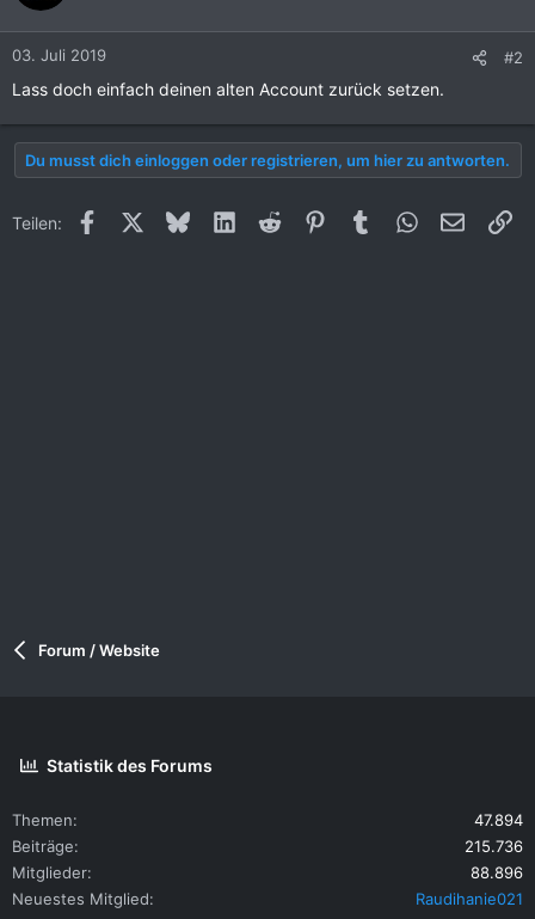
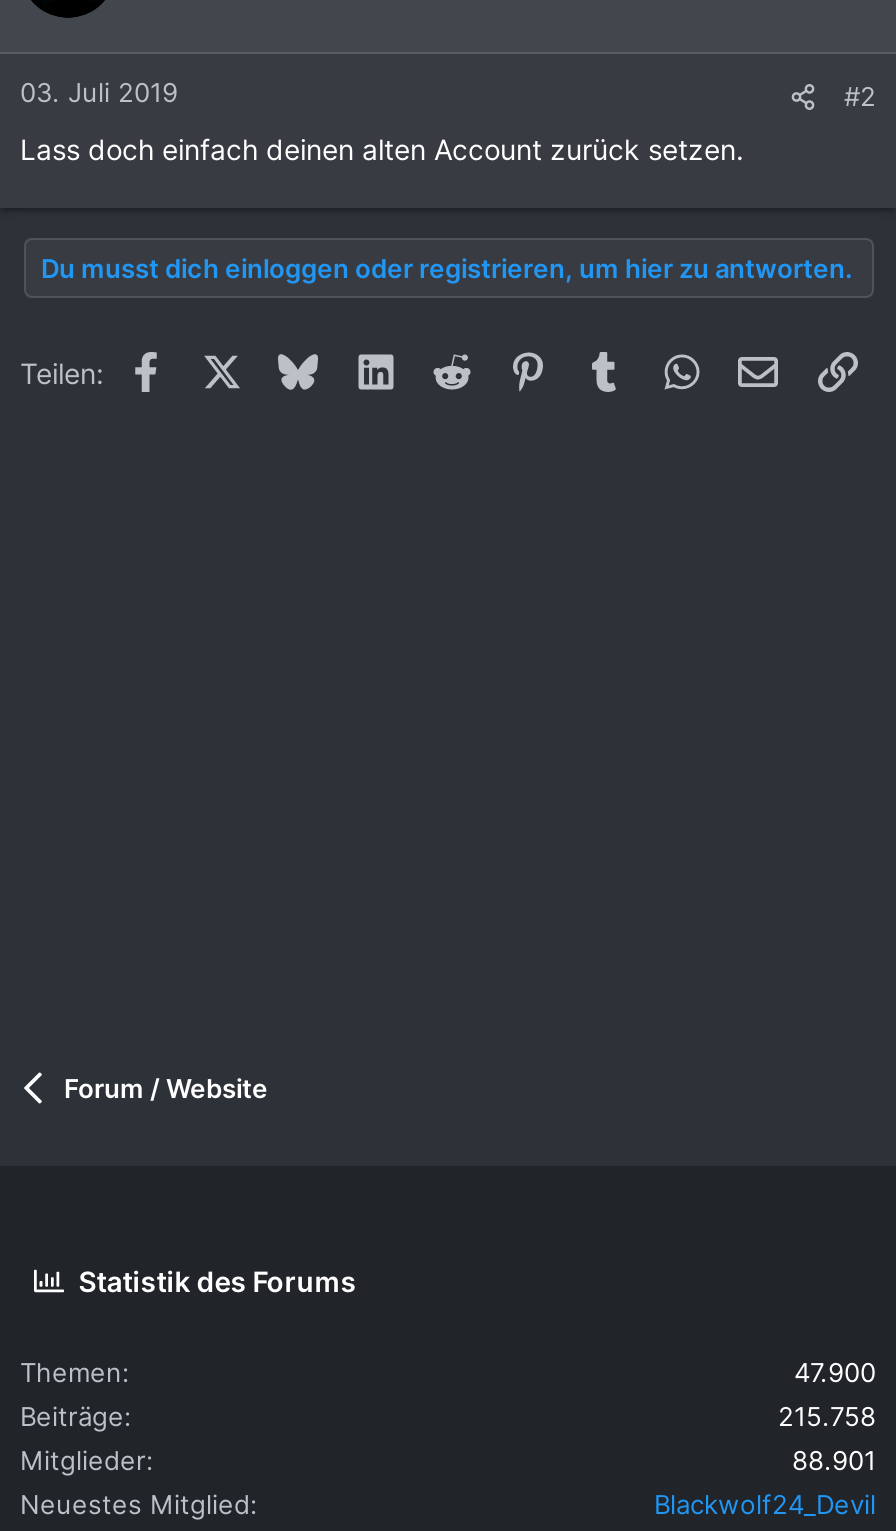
- 47.894
+ 47.900

- 215.736
+ 215.758

- 88.896
+ 88.901

- Raudihanie021
+ Blackwolf24_Devil
